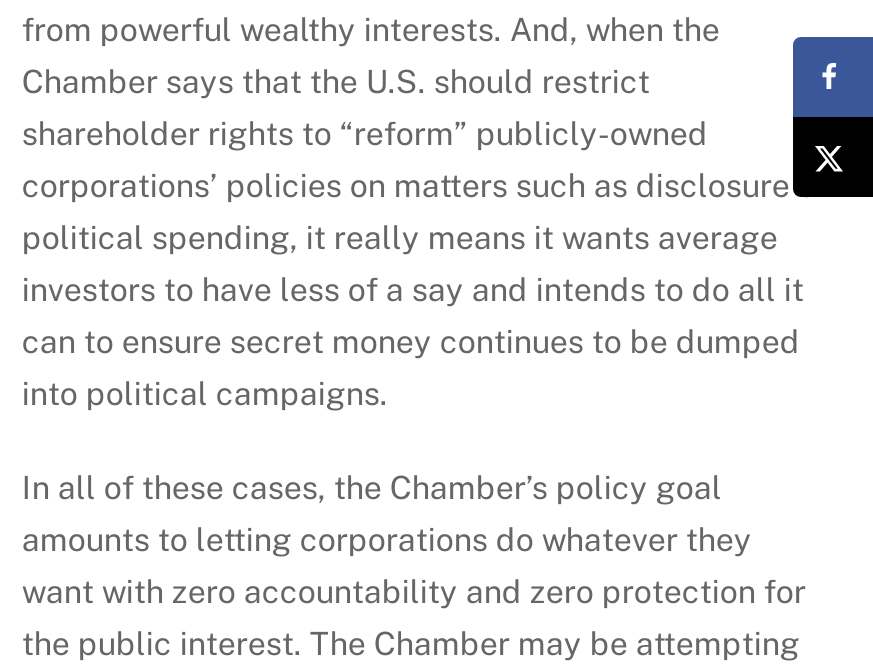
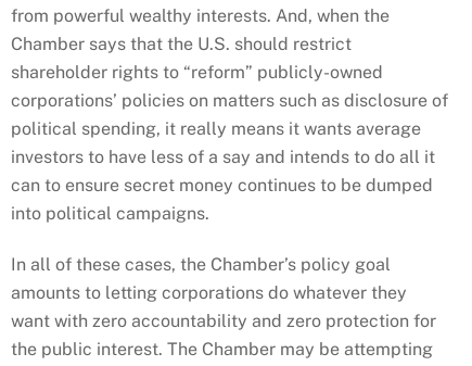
- [image]
